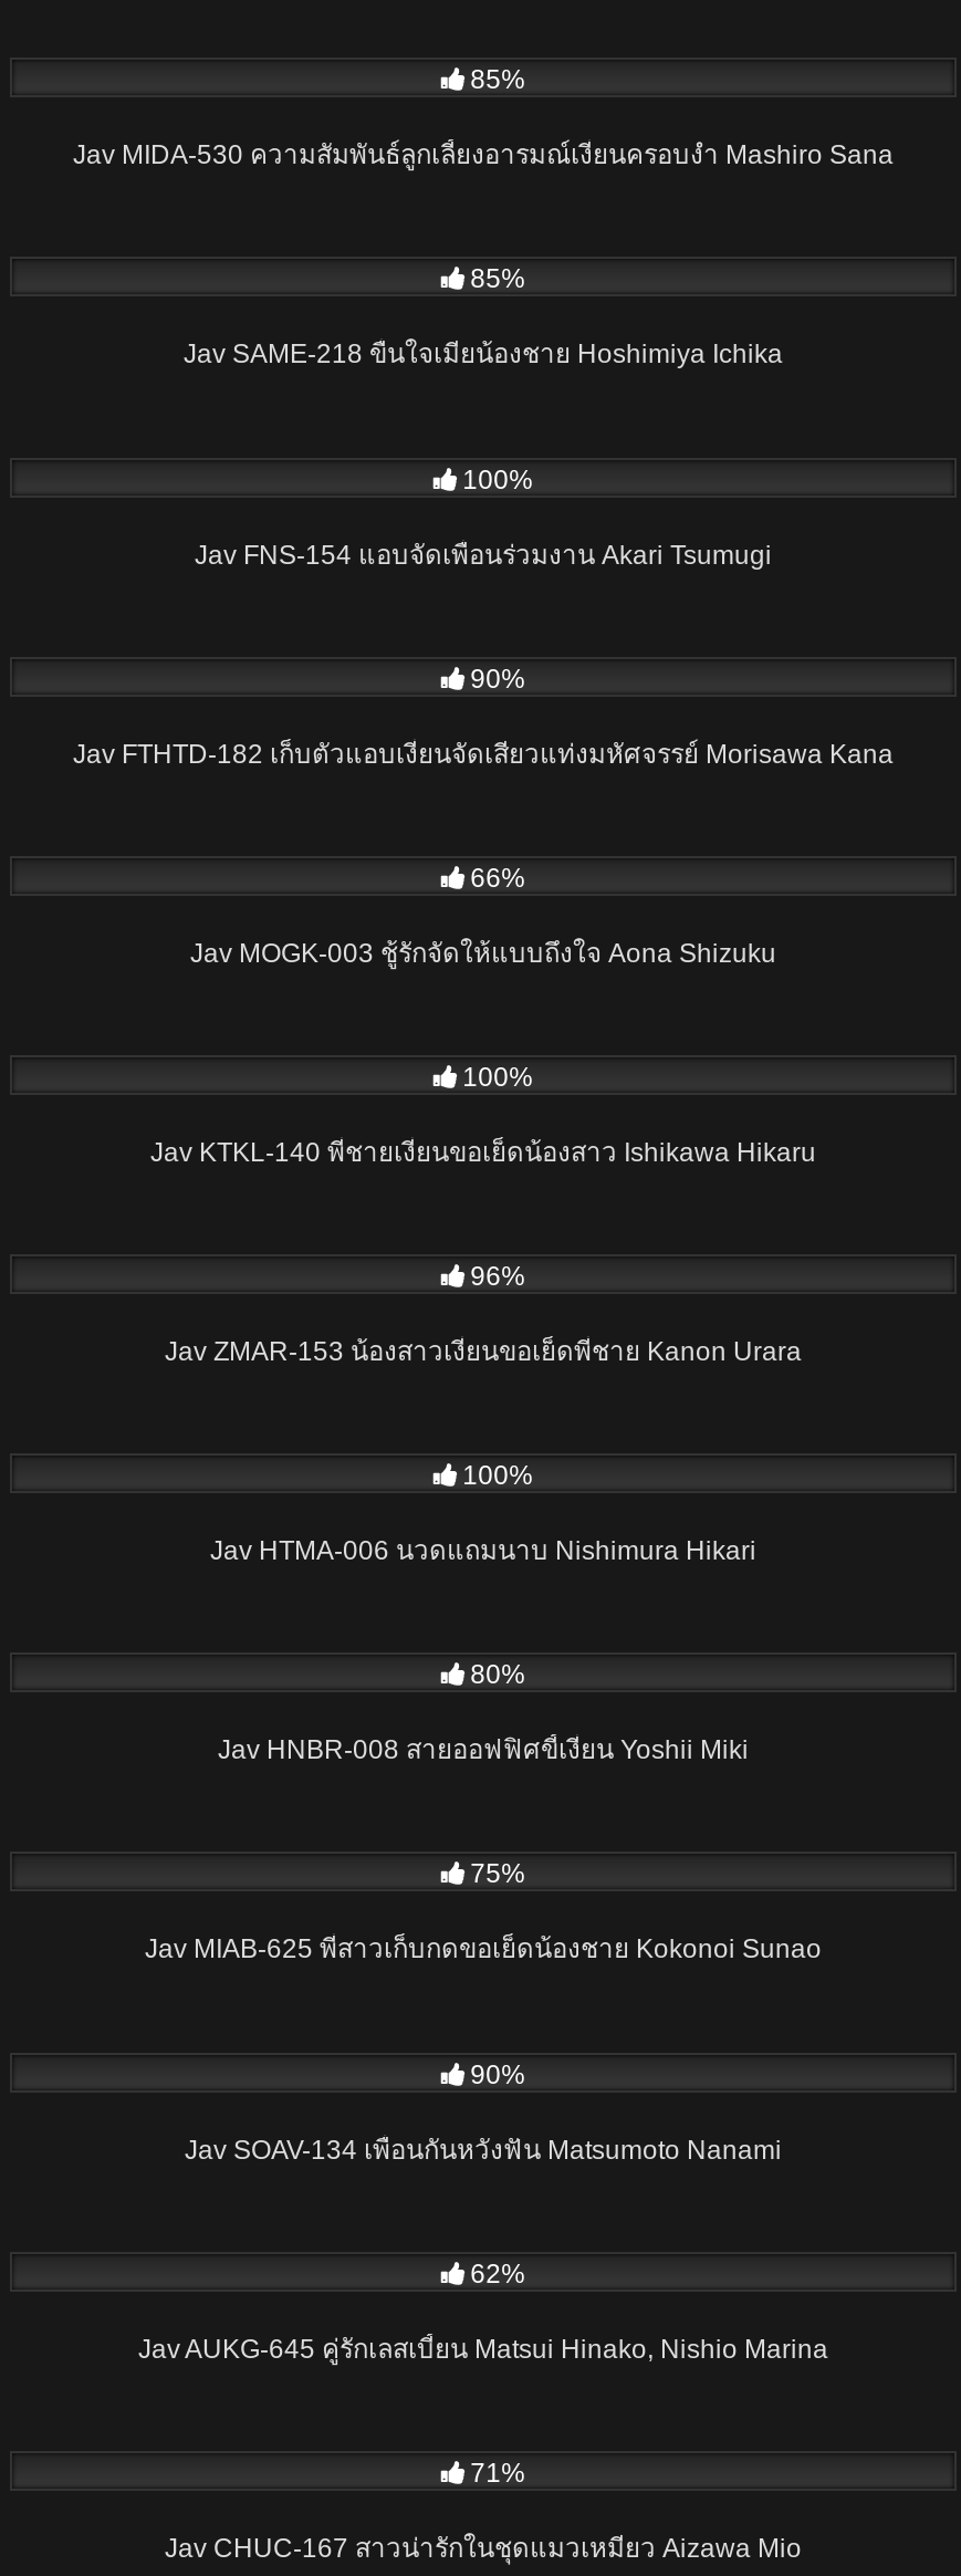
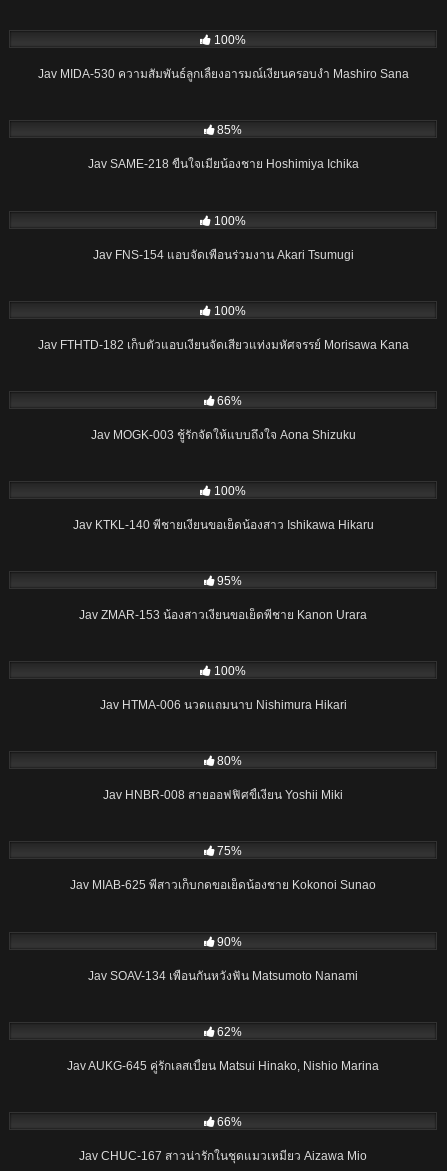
- 85%
+ 100%

- 90%
+ 100%

- 96%
+ 95%

- 71%
+ 66%
